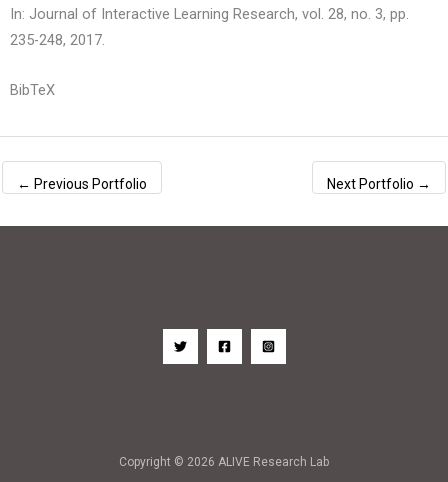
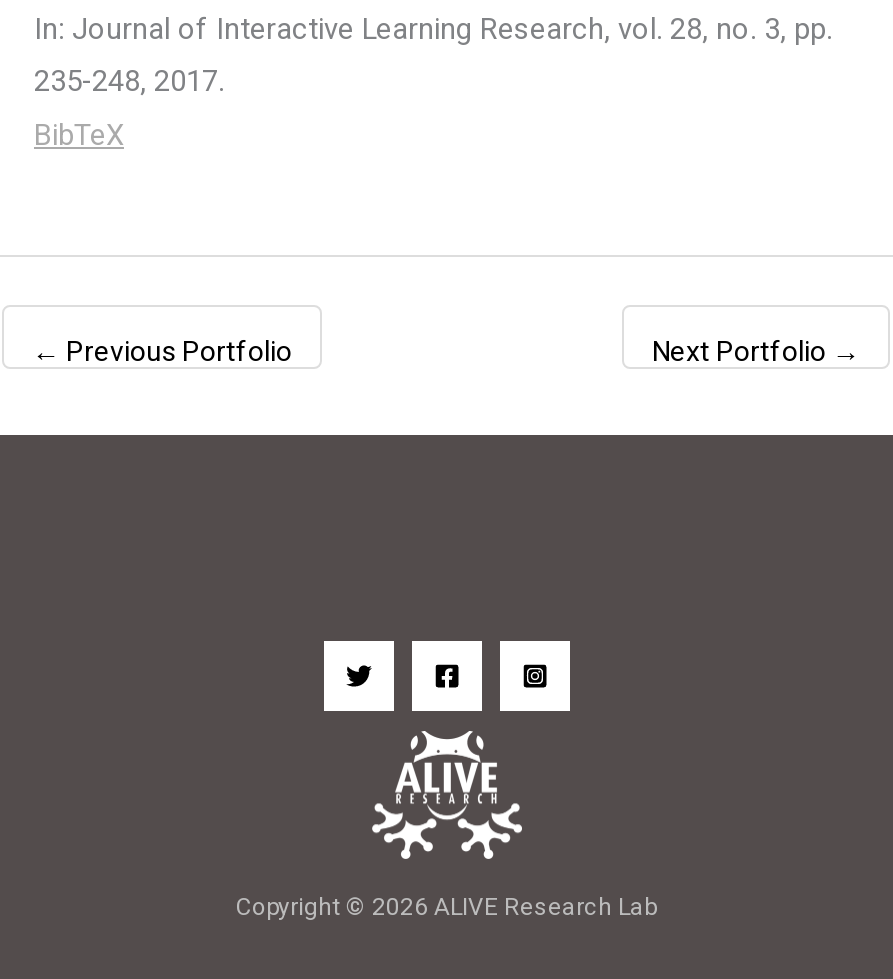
+ [image]
